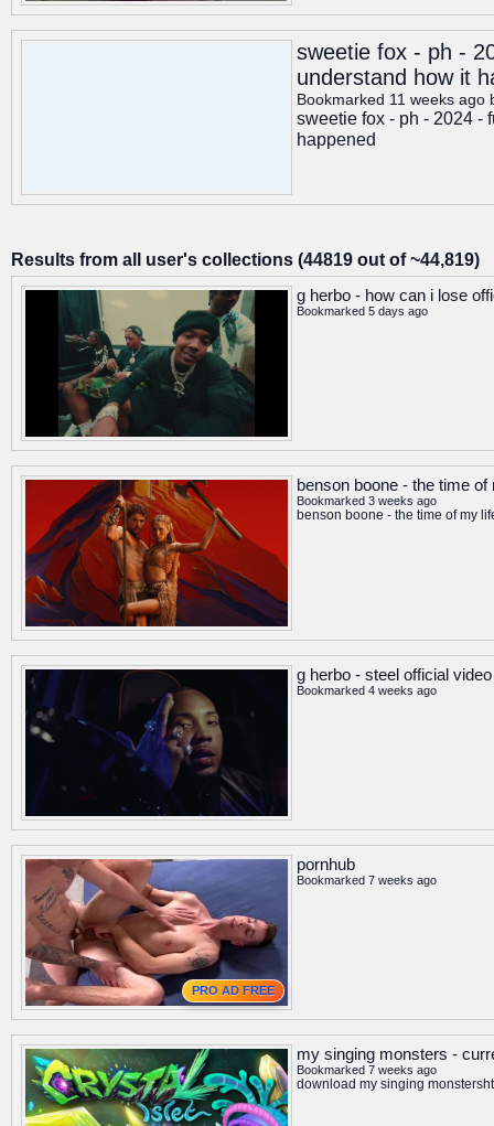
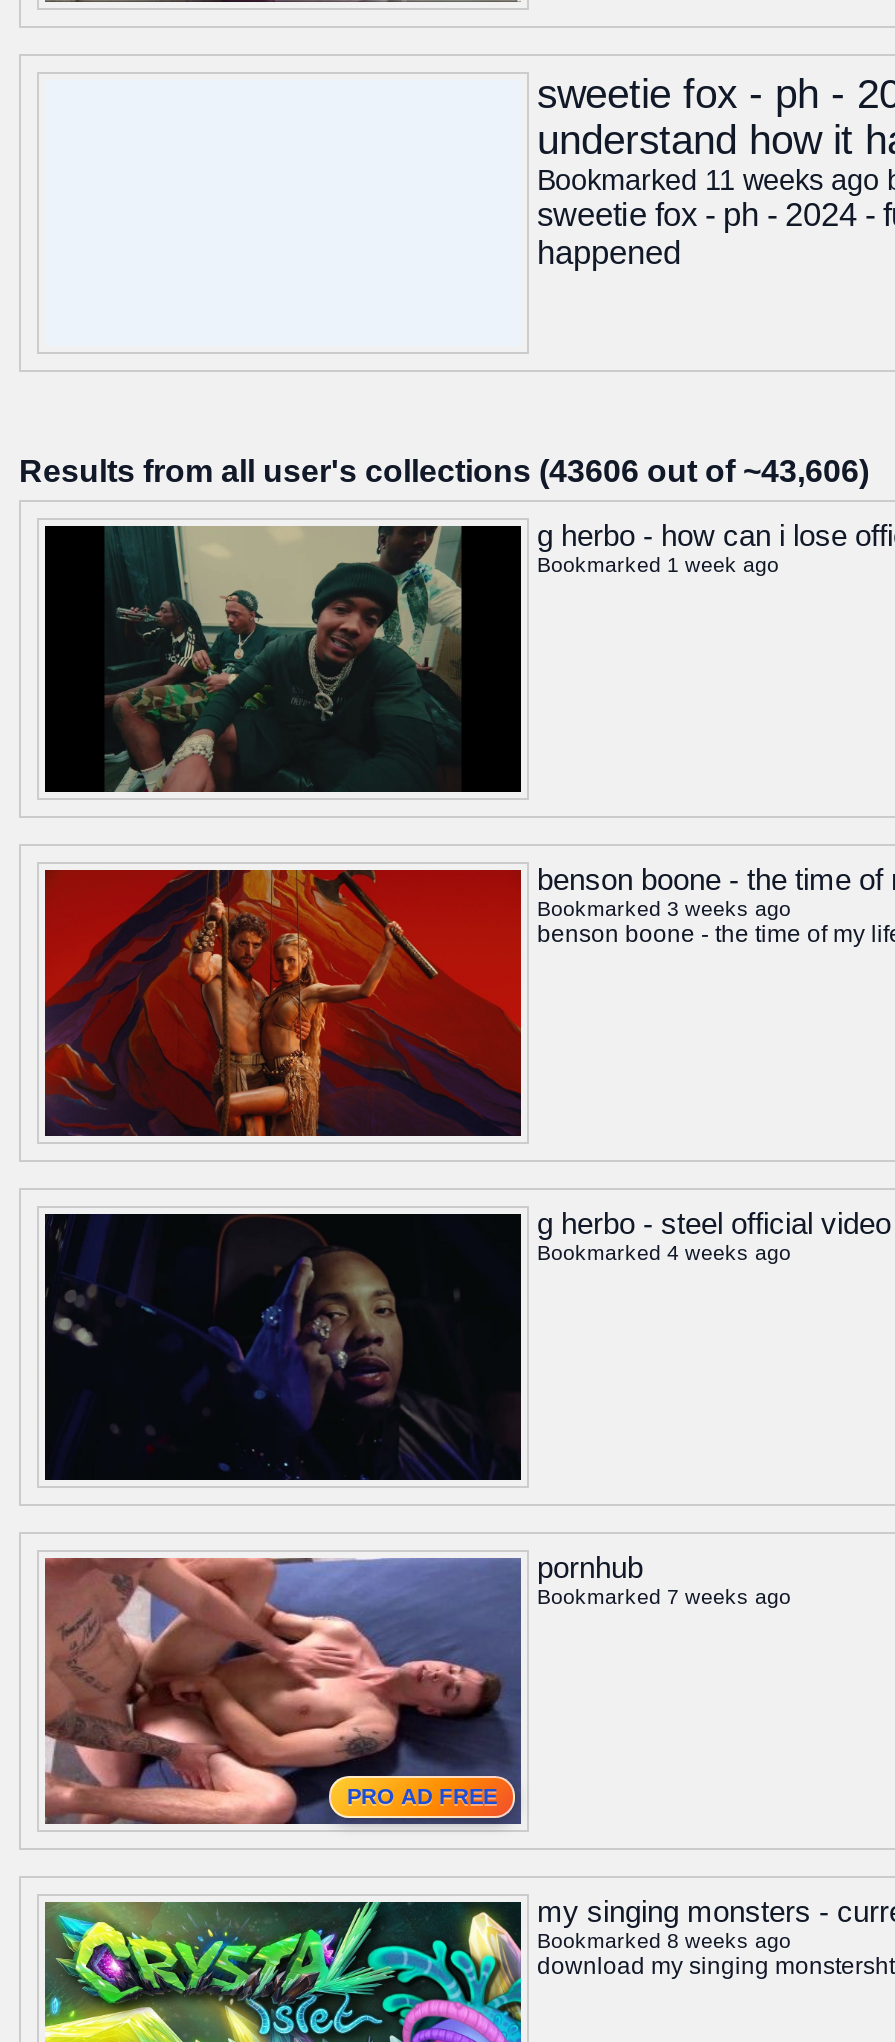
- Results from all user's collections (44819 out of ~44,819)
+ Results from all user's collections (43606 out of ~43,606)

- Bookmarked 5 days ago
+ Bookmarked 1 week ago

- Bookmarked 7 weeks ago
+ Bookmarked 8 weeks ago
